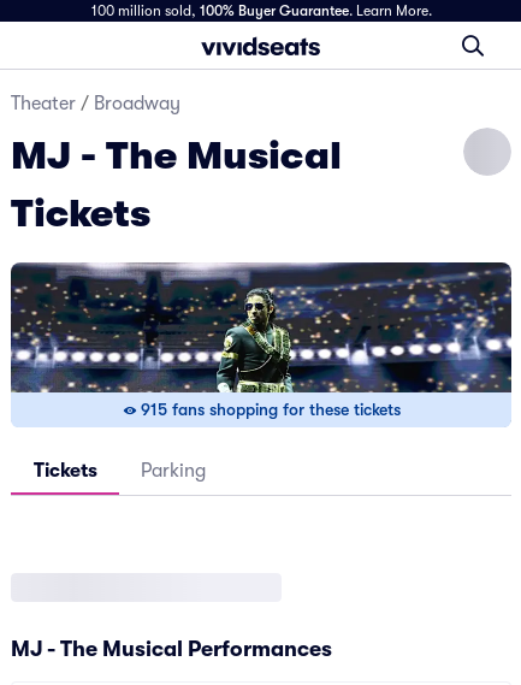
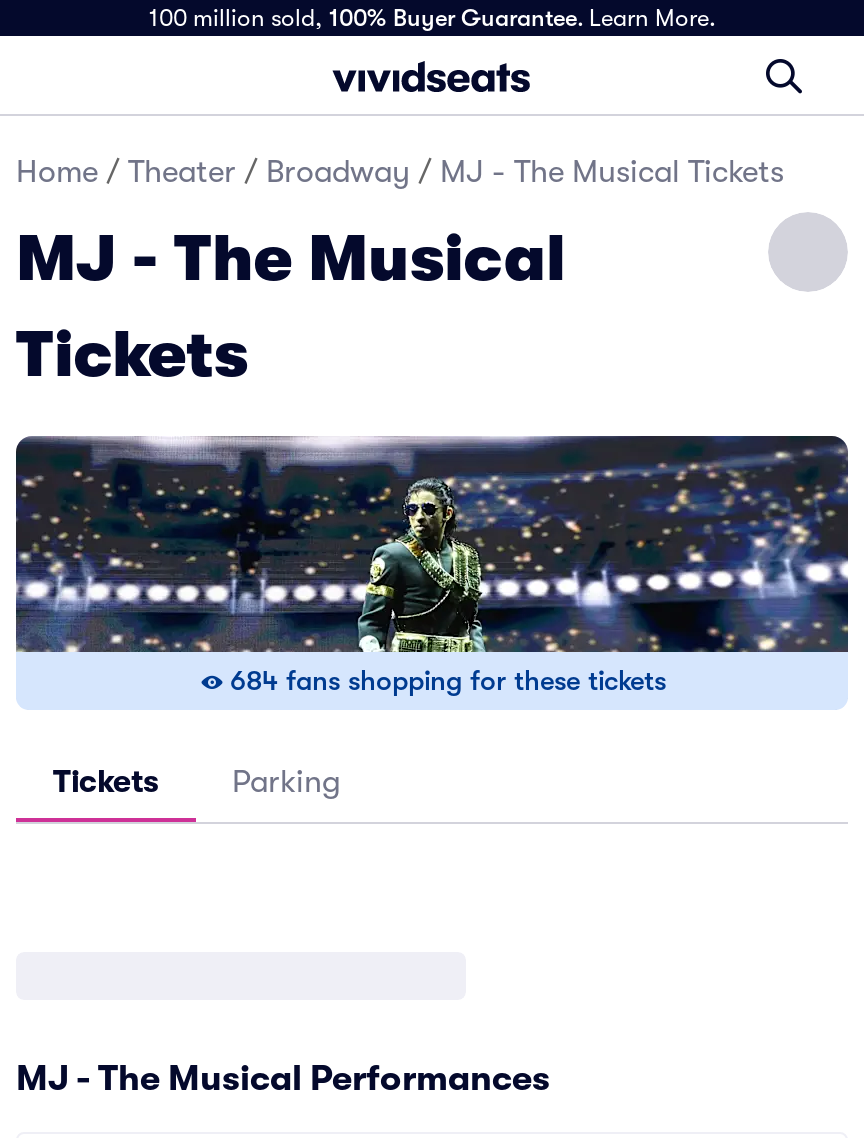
- Theater / Broadway
+ Home / Theater / Broadway / MJ - The Musical Tickets

- 915 fans shopping for these tickets
+ 684 fans shopping for these tickets
